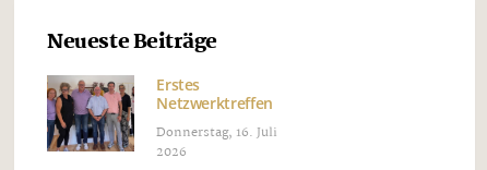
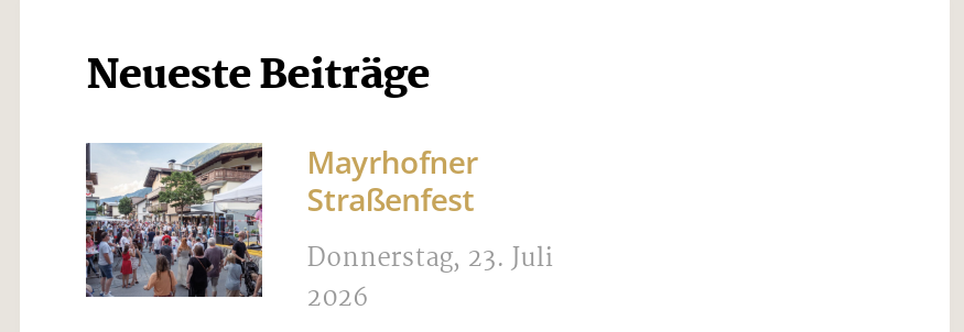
- [image]
- Erstes
- Netzwerktreffen
+ [image]
+ Mayrhofner
+ Straßenfest

- Donnerstag, 16. Juli
+ Donnerstag, 23. Juli
